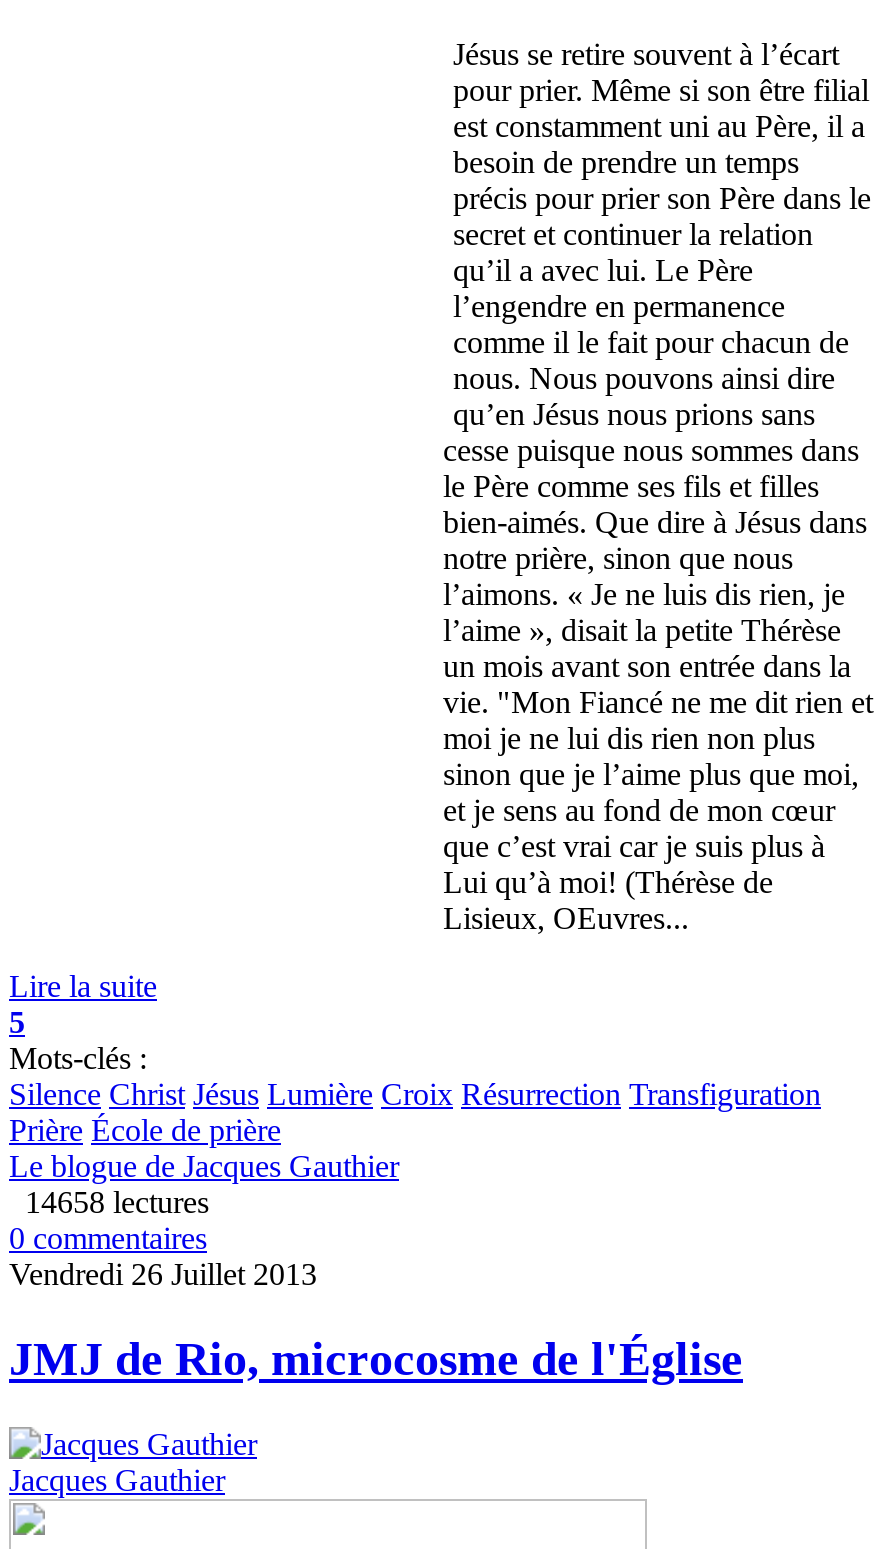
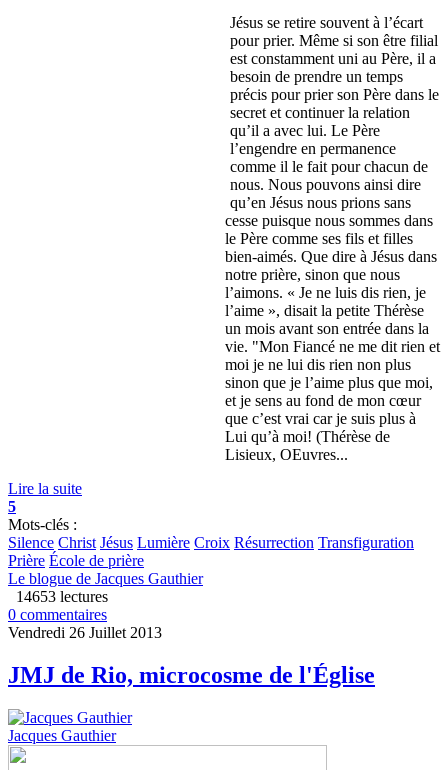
- 14658 lectures
+ 14653 lectures
